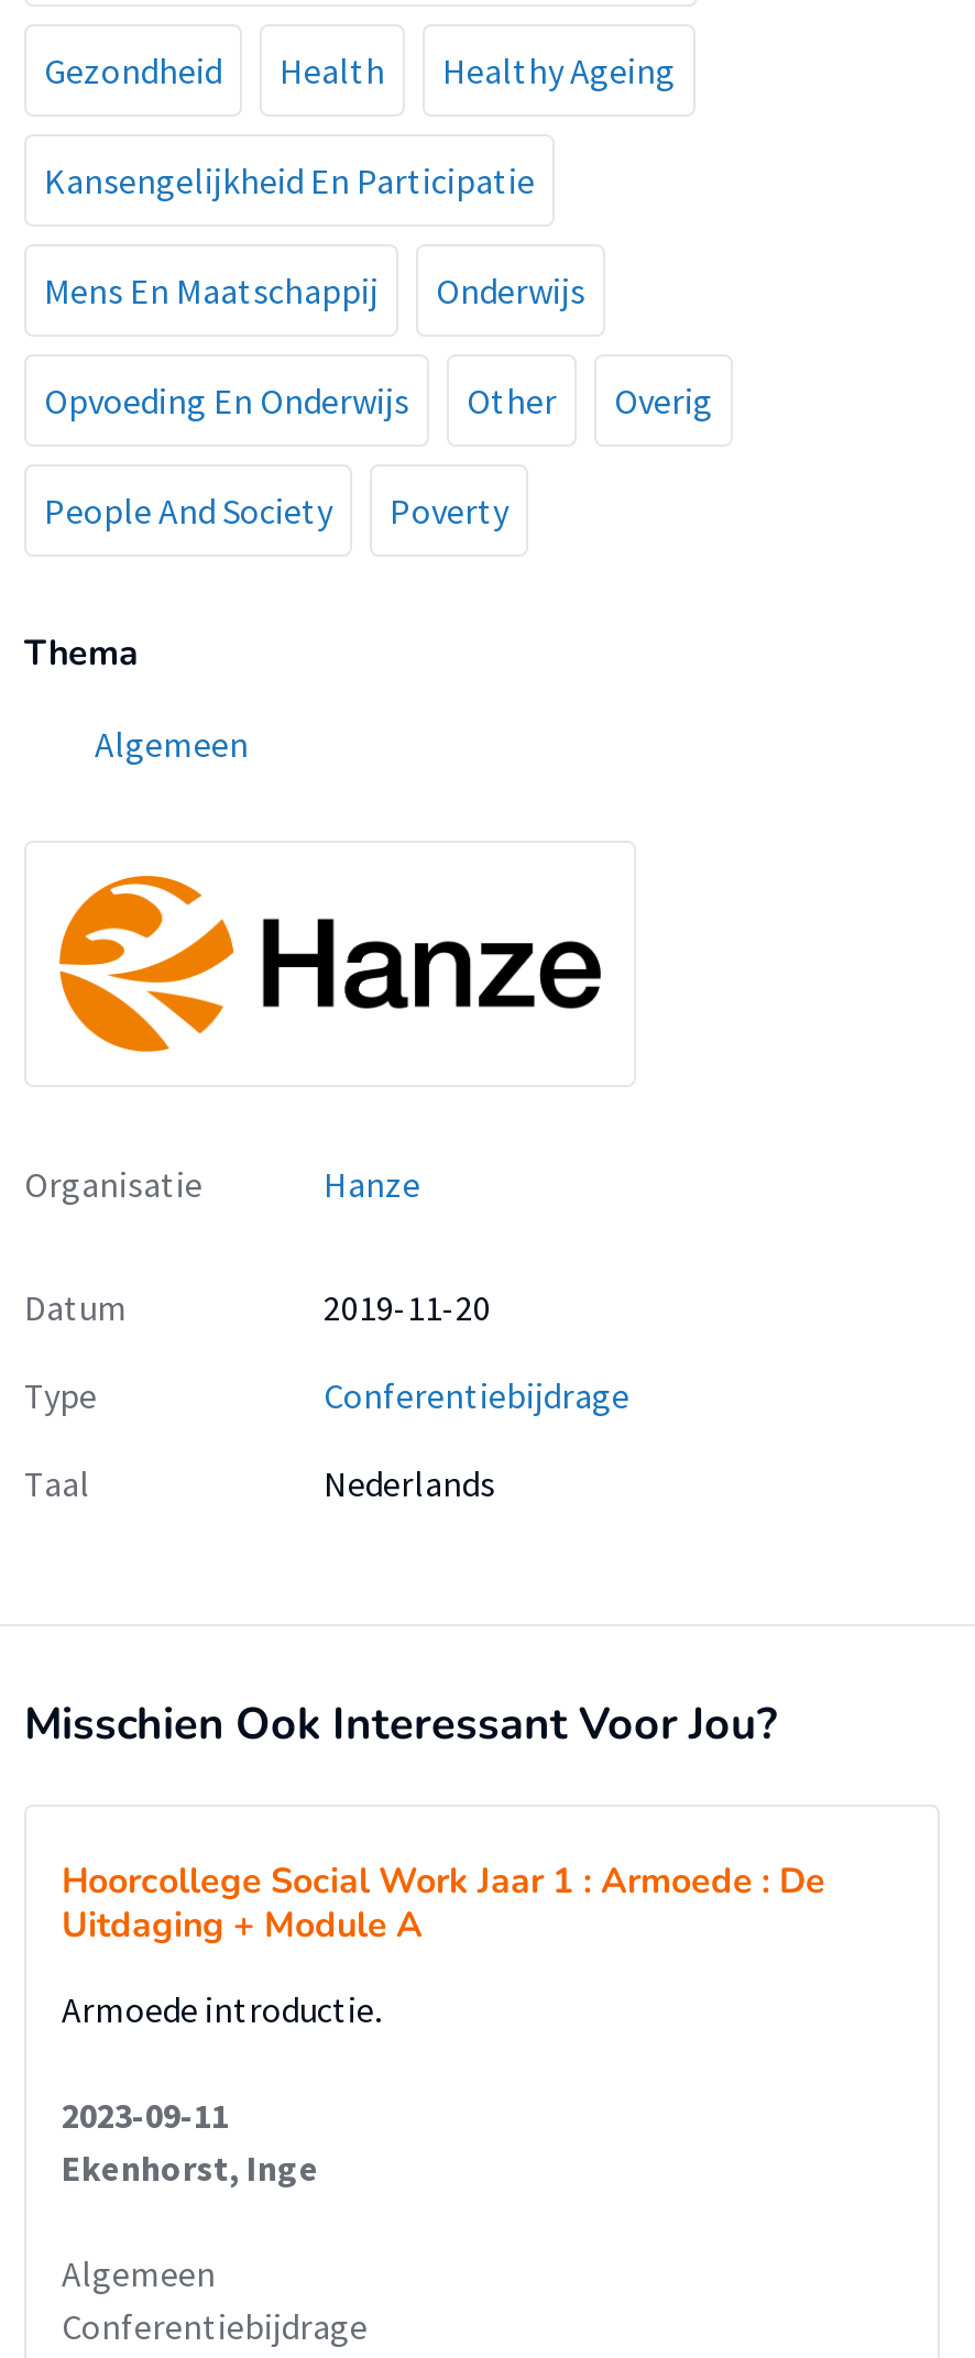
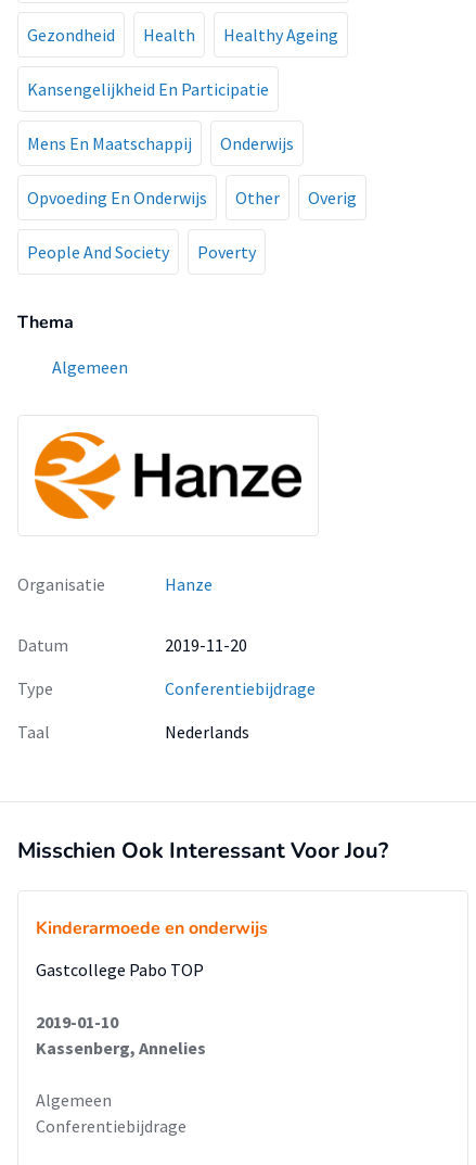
- Hoorcollege Social Work Jaar 1 : Armoede : De
- Uitdaging + Module A
+ Kinderarmoede en onderwijs

- Armoede introductie.
+ Gastcollege Pabo TOP

- 2023-09-11
- Ekenhorst, Inge
+ 2019-01-10
+ Kassenberg, Annelies
